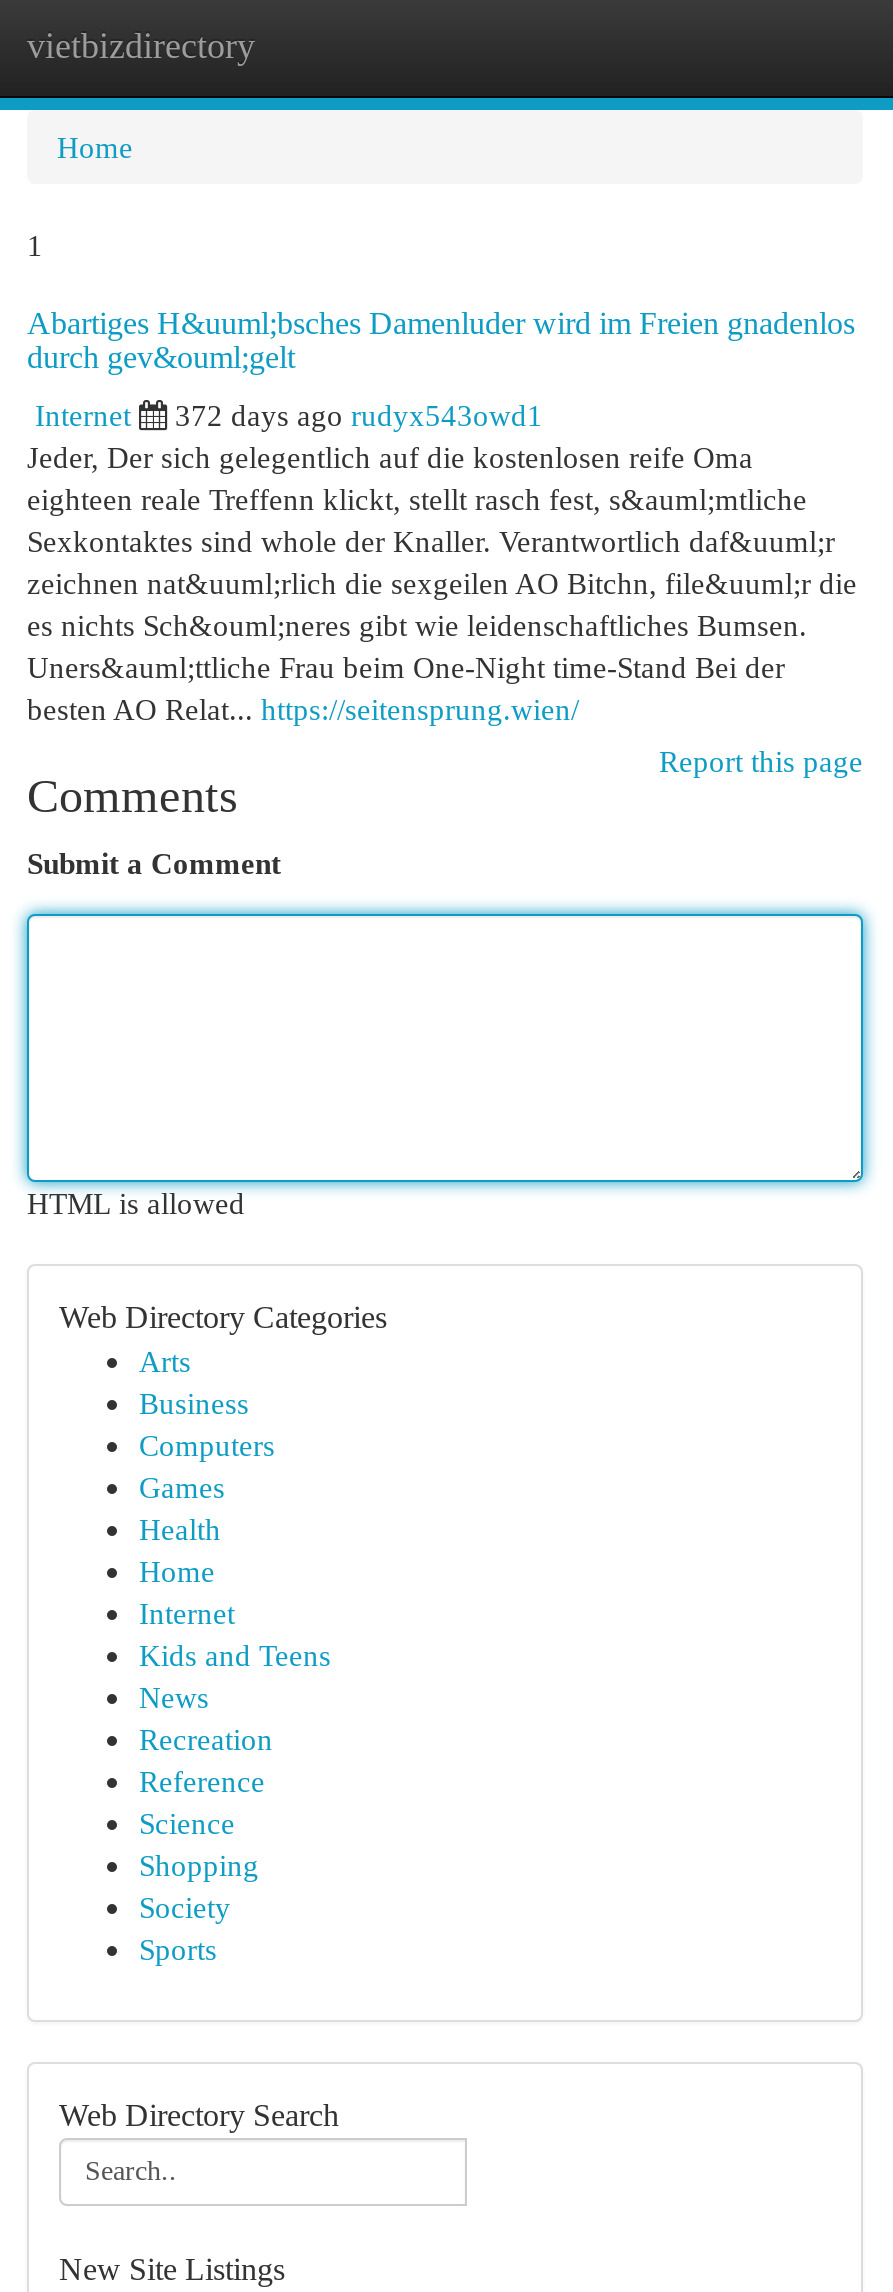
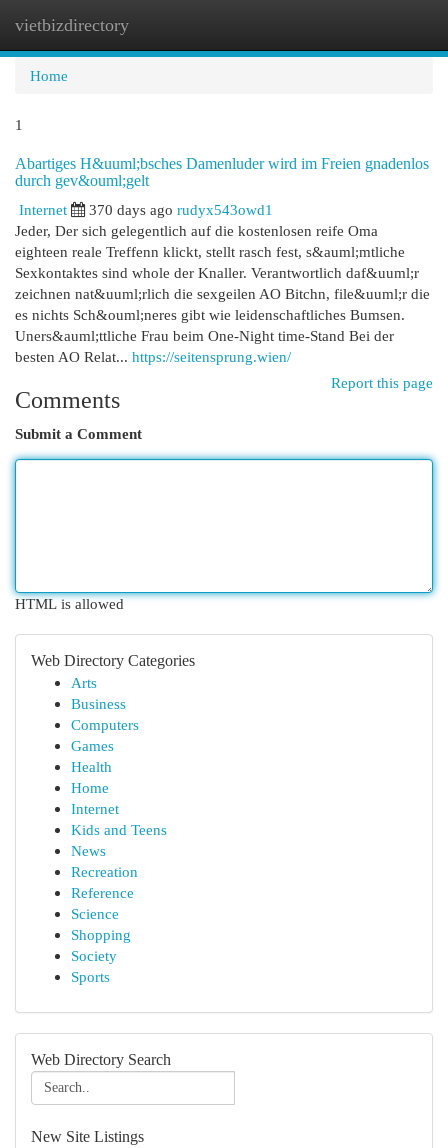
- 372 days ago rudyx543owd1
+ 370 days ago rudyx543owd1
